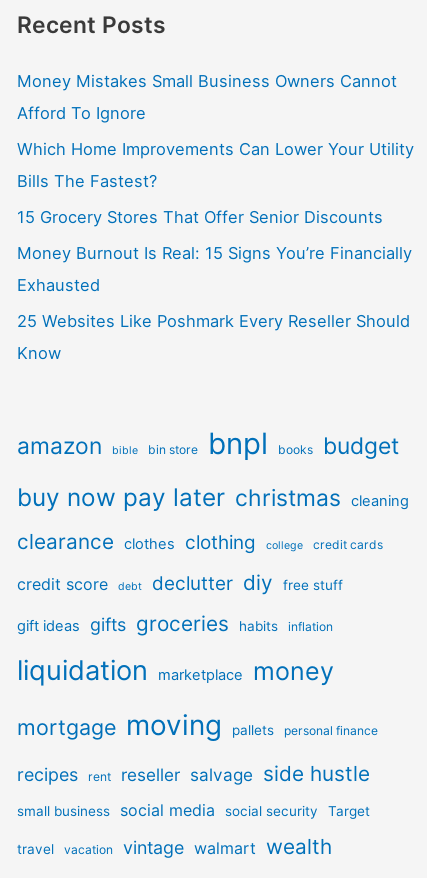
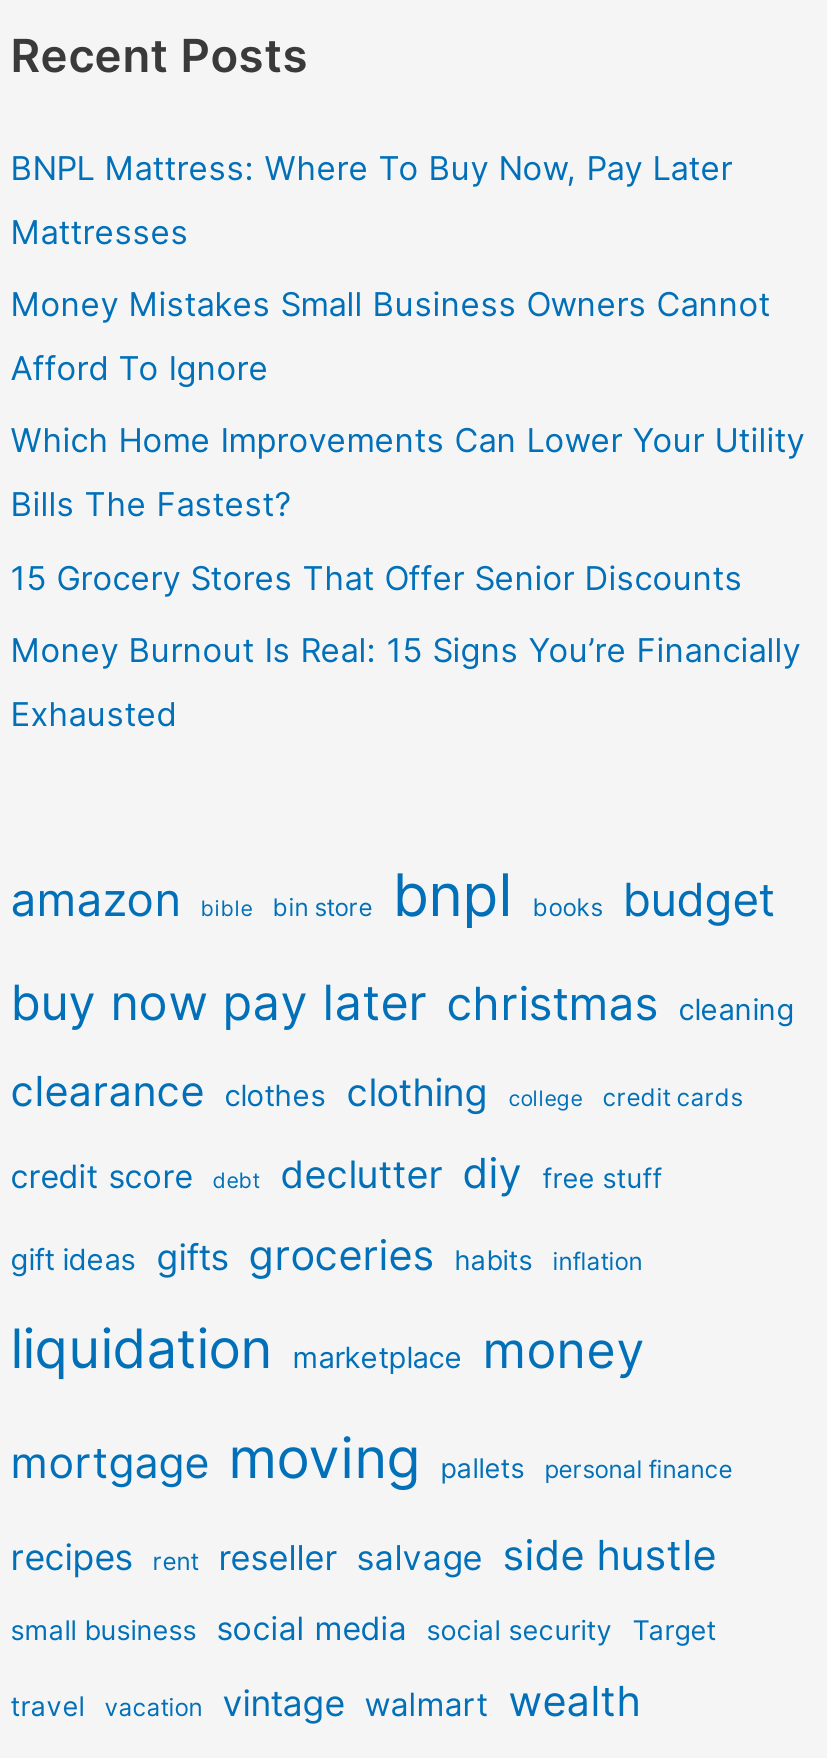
+ BNPL Mattress: Where To Buy Now, Pay Later
+ Mattresses

moved down: Money Mistakes Small Business Owners Cannot | Afford To Ignore | Which Home Improvements Can Lower Your Utility | Bills The Fastest? | 15 Grocery Stores That Offer Senior Discounts | Money Burnout Is Real: 15 Signs You’re Financially | Exhausted

- 25 Websites Like Poshmark Every Reseller Should
- Know
